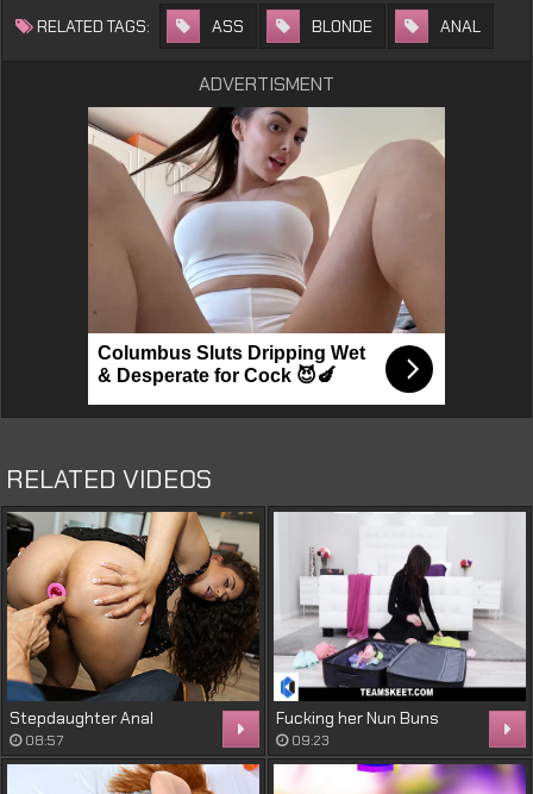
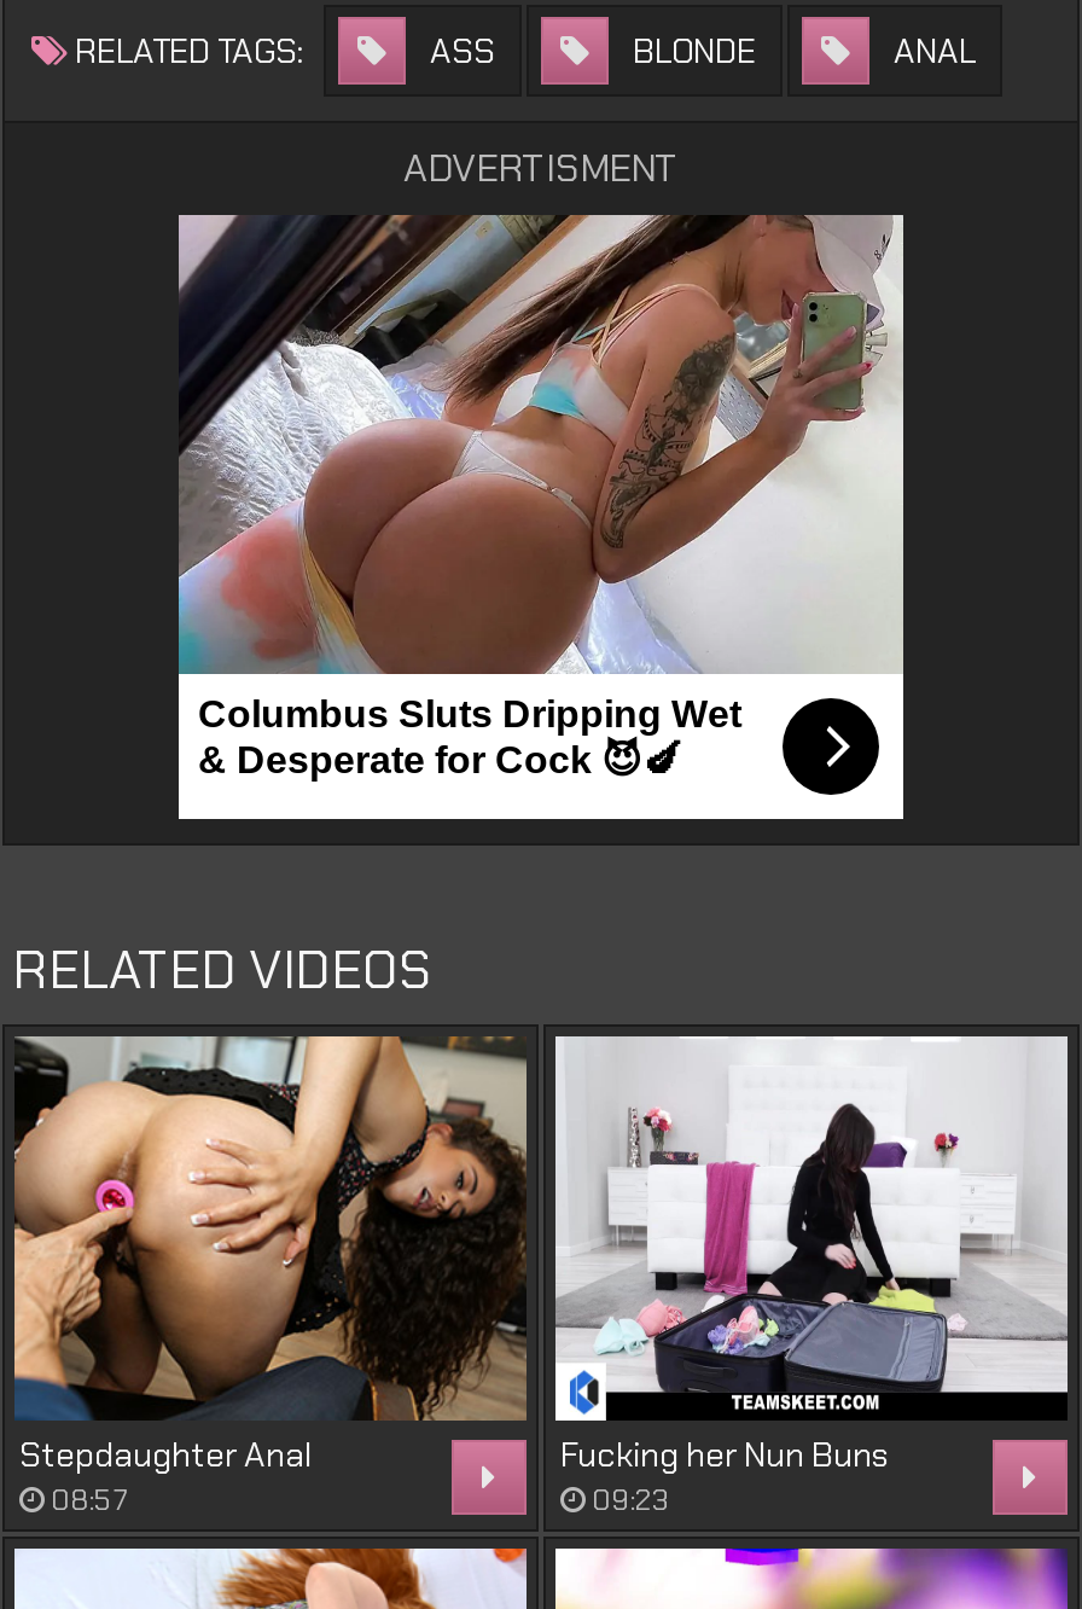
- [image]
+ [image]
